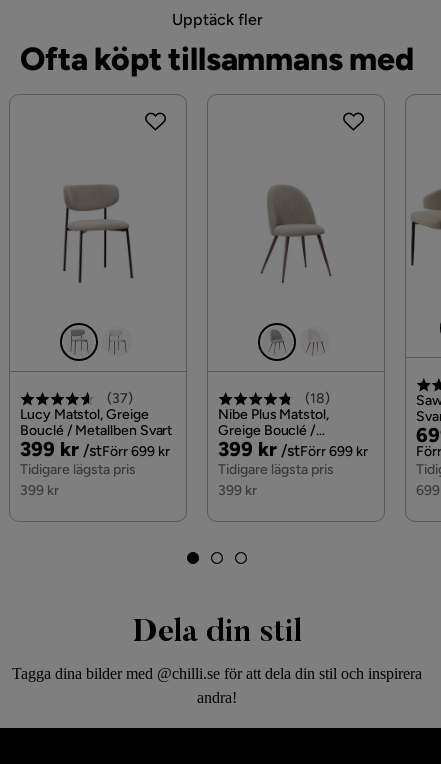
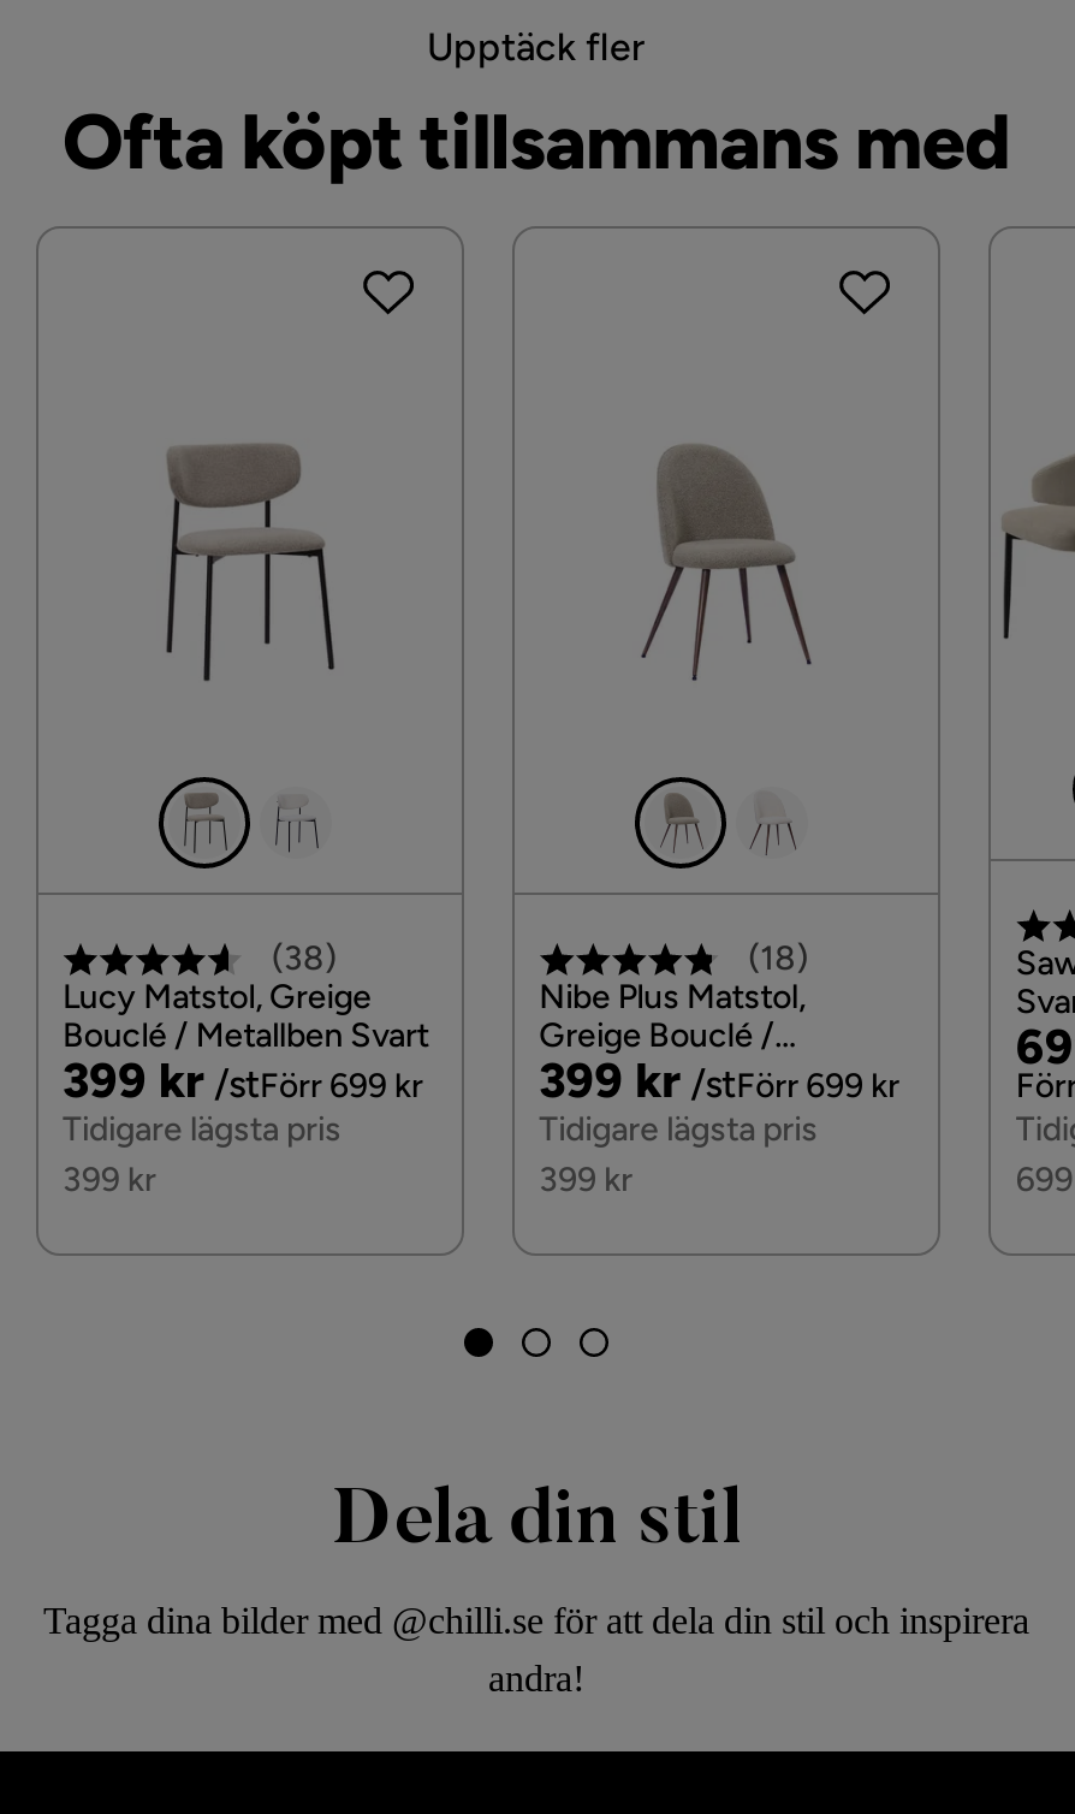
- (37)
+ (38)
